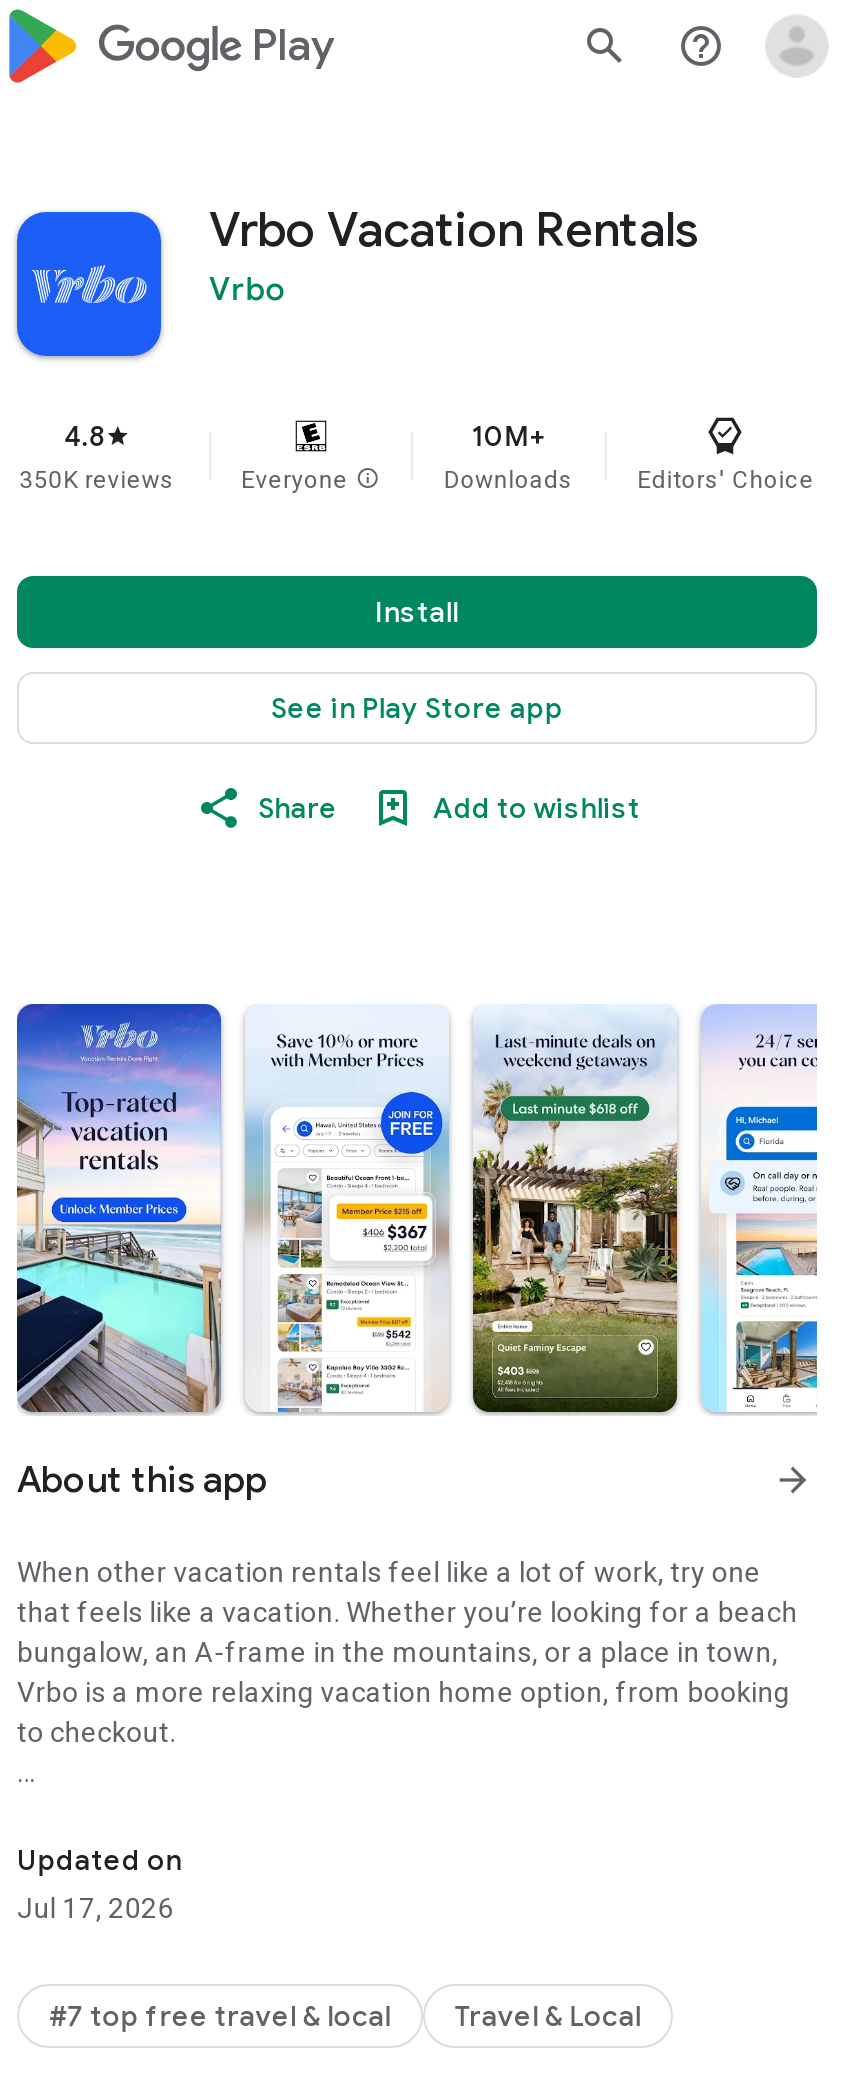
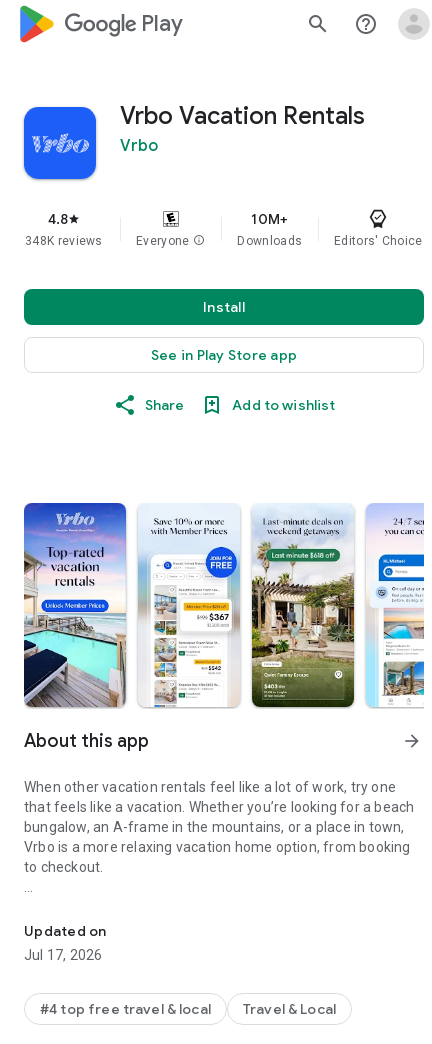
- 350K reviews
+ 348K reviews

- #7 top free travel & local
+ #4 top free travel & local
